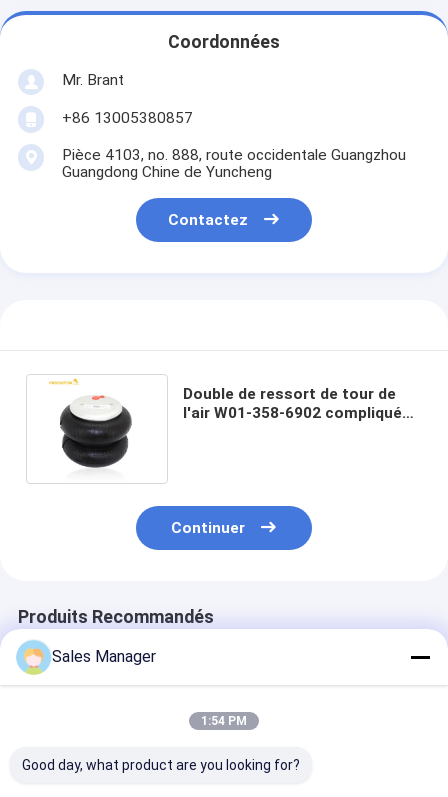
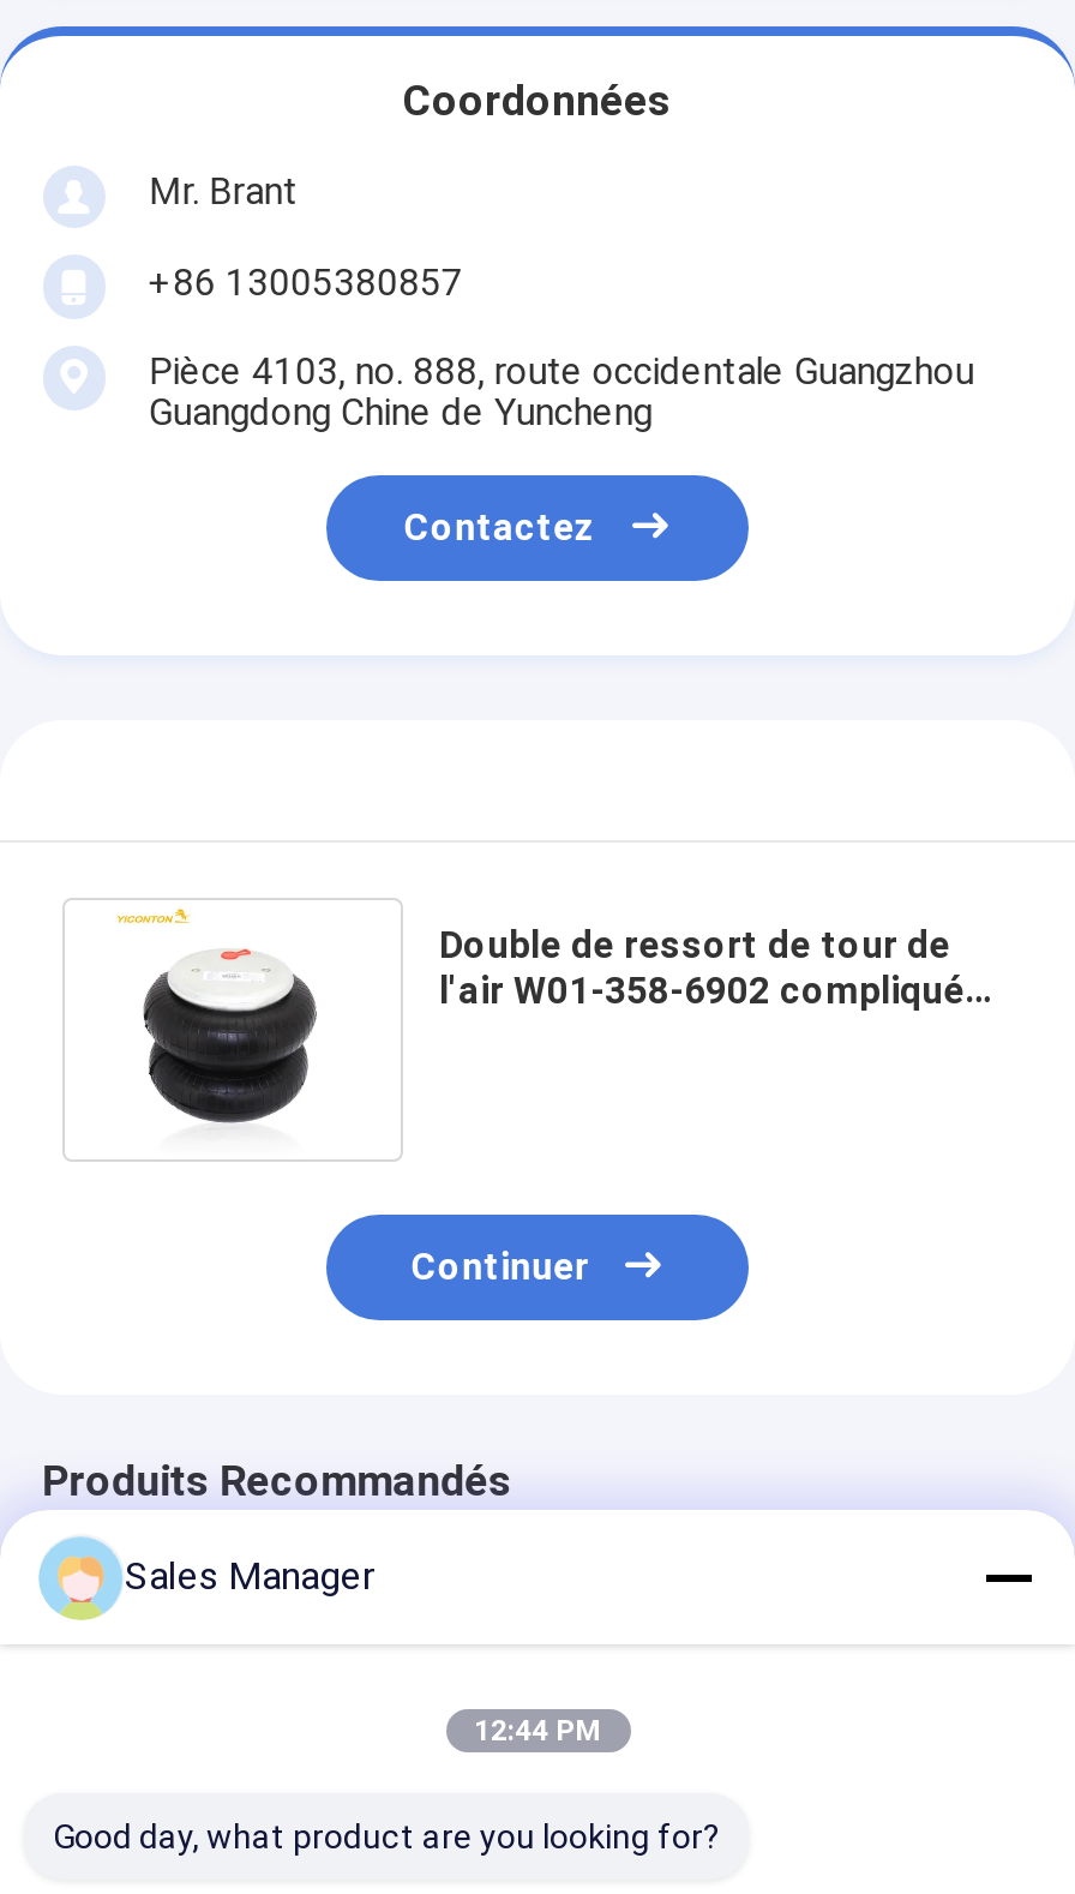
- 1:54 PM
+ 12:44 PM
